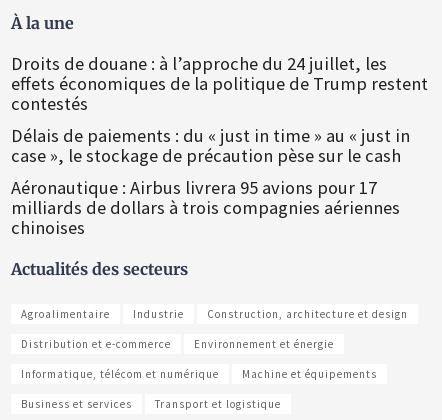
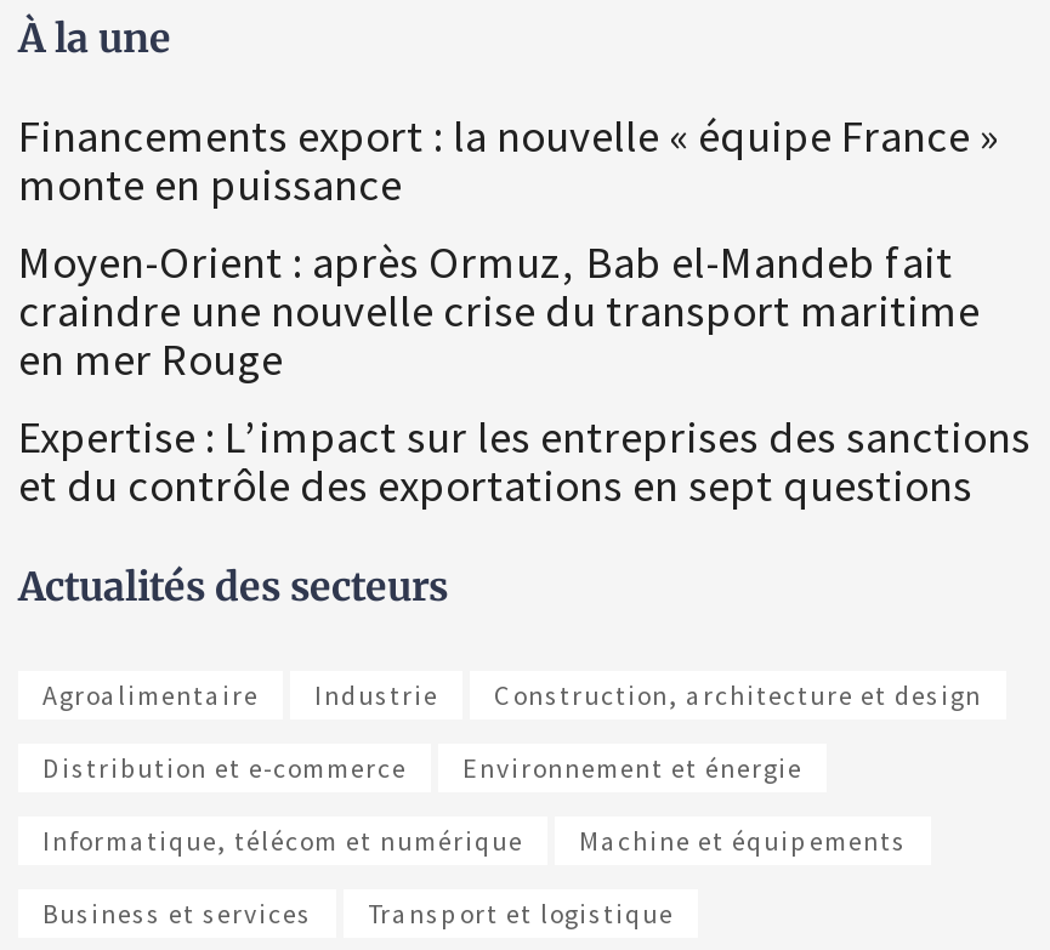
- Droits de douane : à l’approche du 24 juillet, les
- effets économiques de la politique de Trump restent
- contestés
- Délais de paiements : du « just in time » au « just in
- case », le stockage de précaution pèse sur le cash
- Aéronautique : Airbus livrera 95 avions pour 17
- milliards de dollars à trois compagnies aériennes
- chinoises
+ Financements export : la nouvelle « équipe France »
+ monte en puissance
+ Moyen-Orient : après Ormuz, Bab el-Mandeb fait
+ craindre une nouvelle crise du transport maritime
+ en mer Rouge
+ Expertise : L’impact sur les entreprises des sanctions
+ et du contrôle des exportations en sept questions
